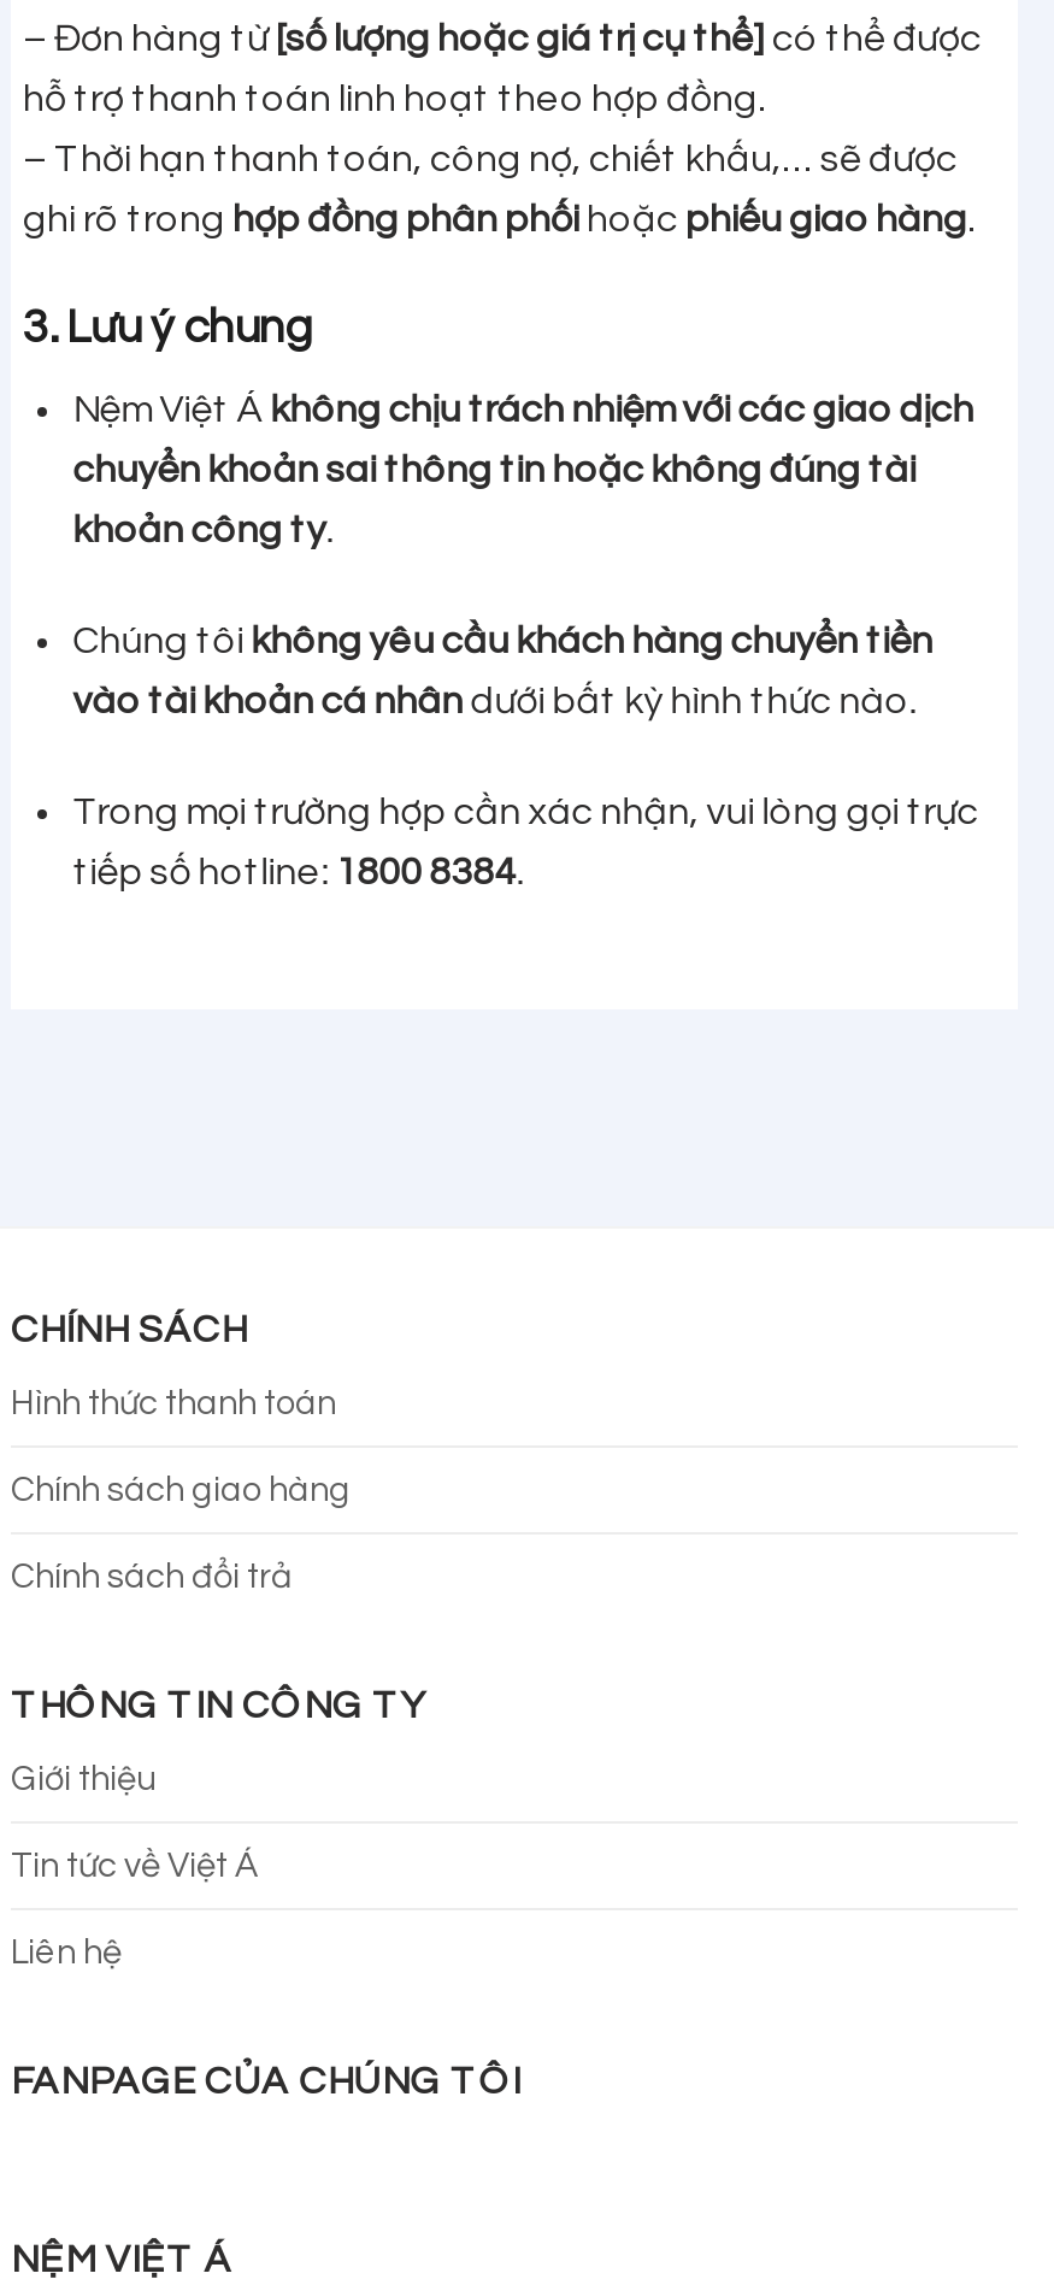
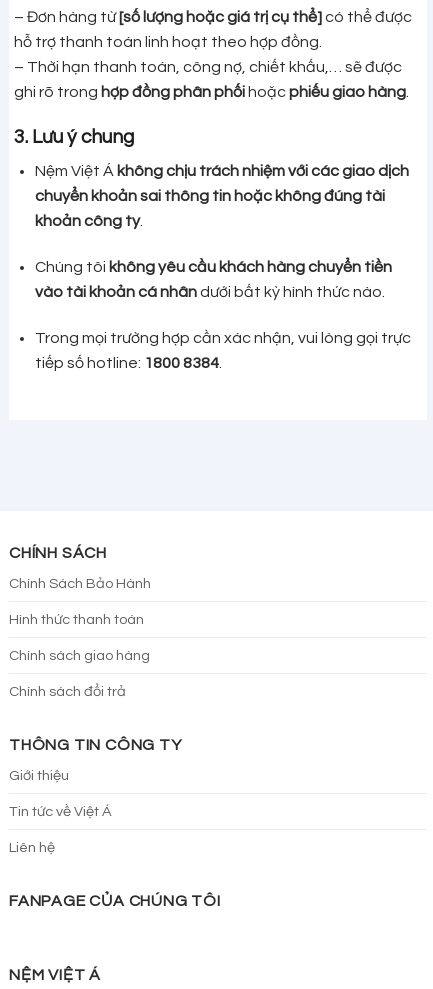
+ Chính Sách Bảo Hành
